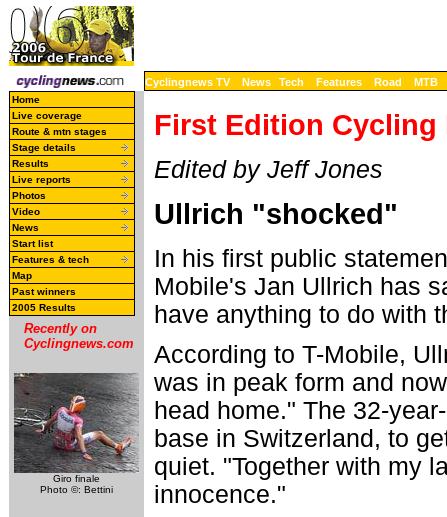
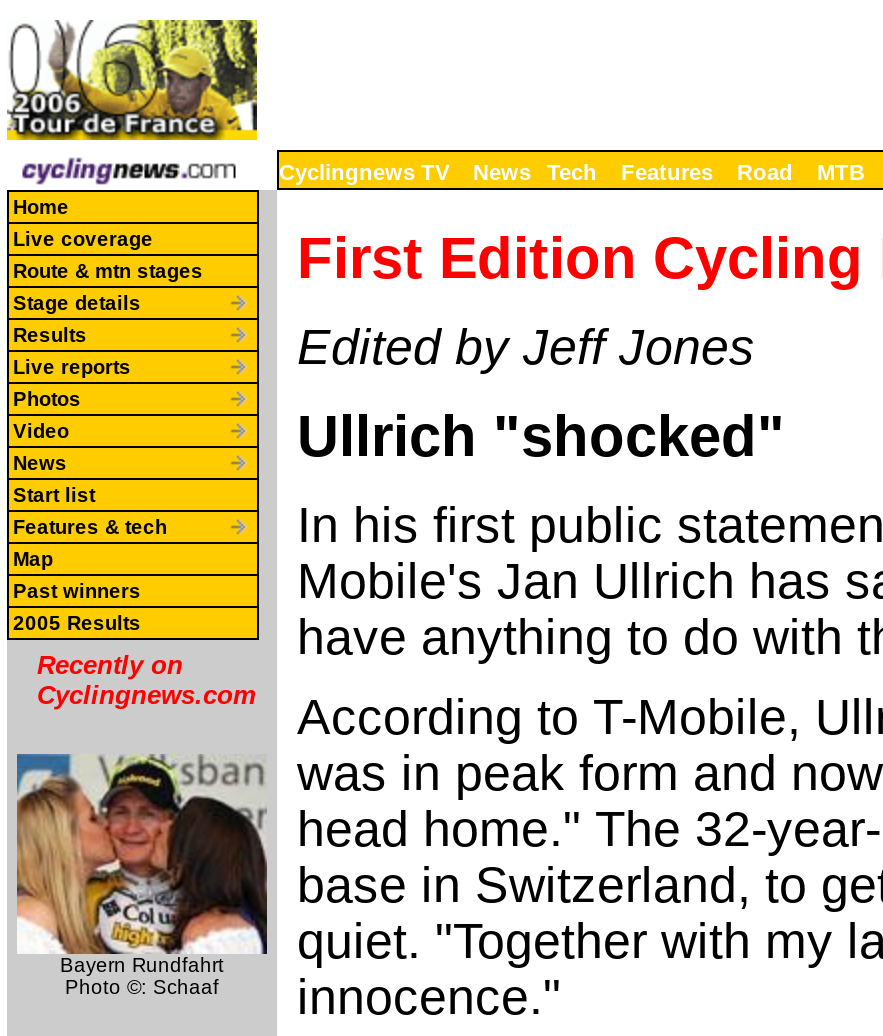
- [image]
- Giro finale
- Photo ©: Bettini
+ [image]
+ Bayern Rundfahrt
+ Photo ©: Schaaf
